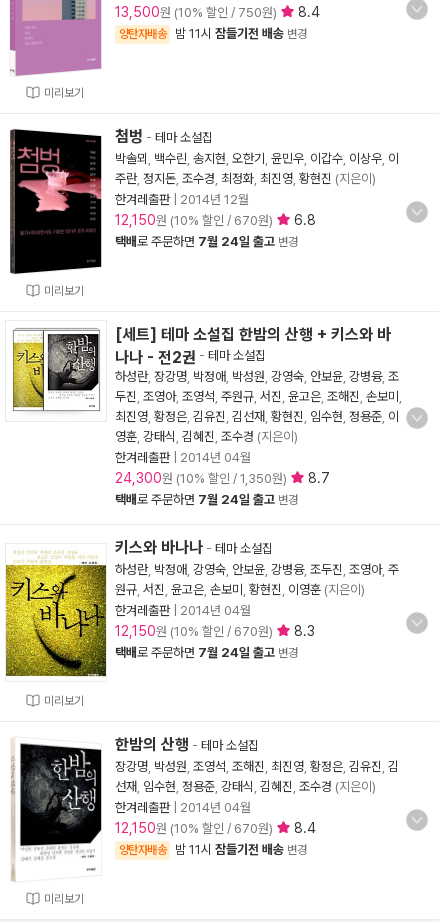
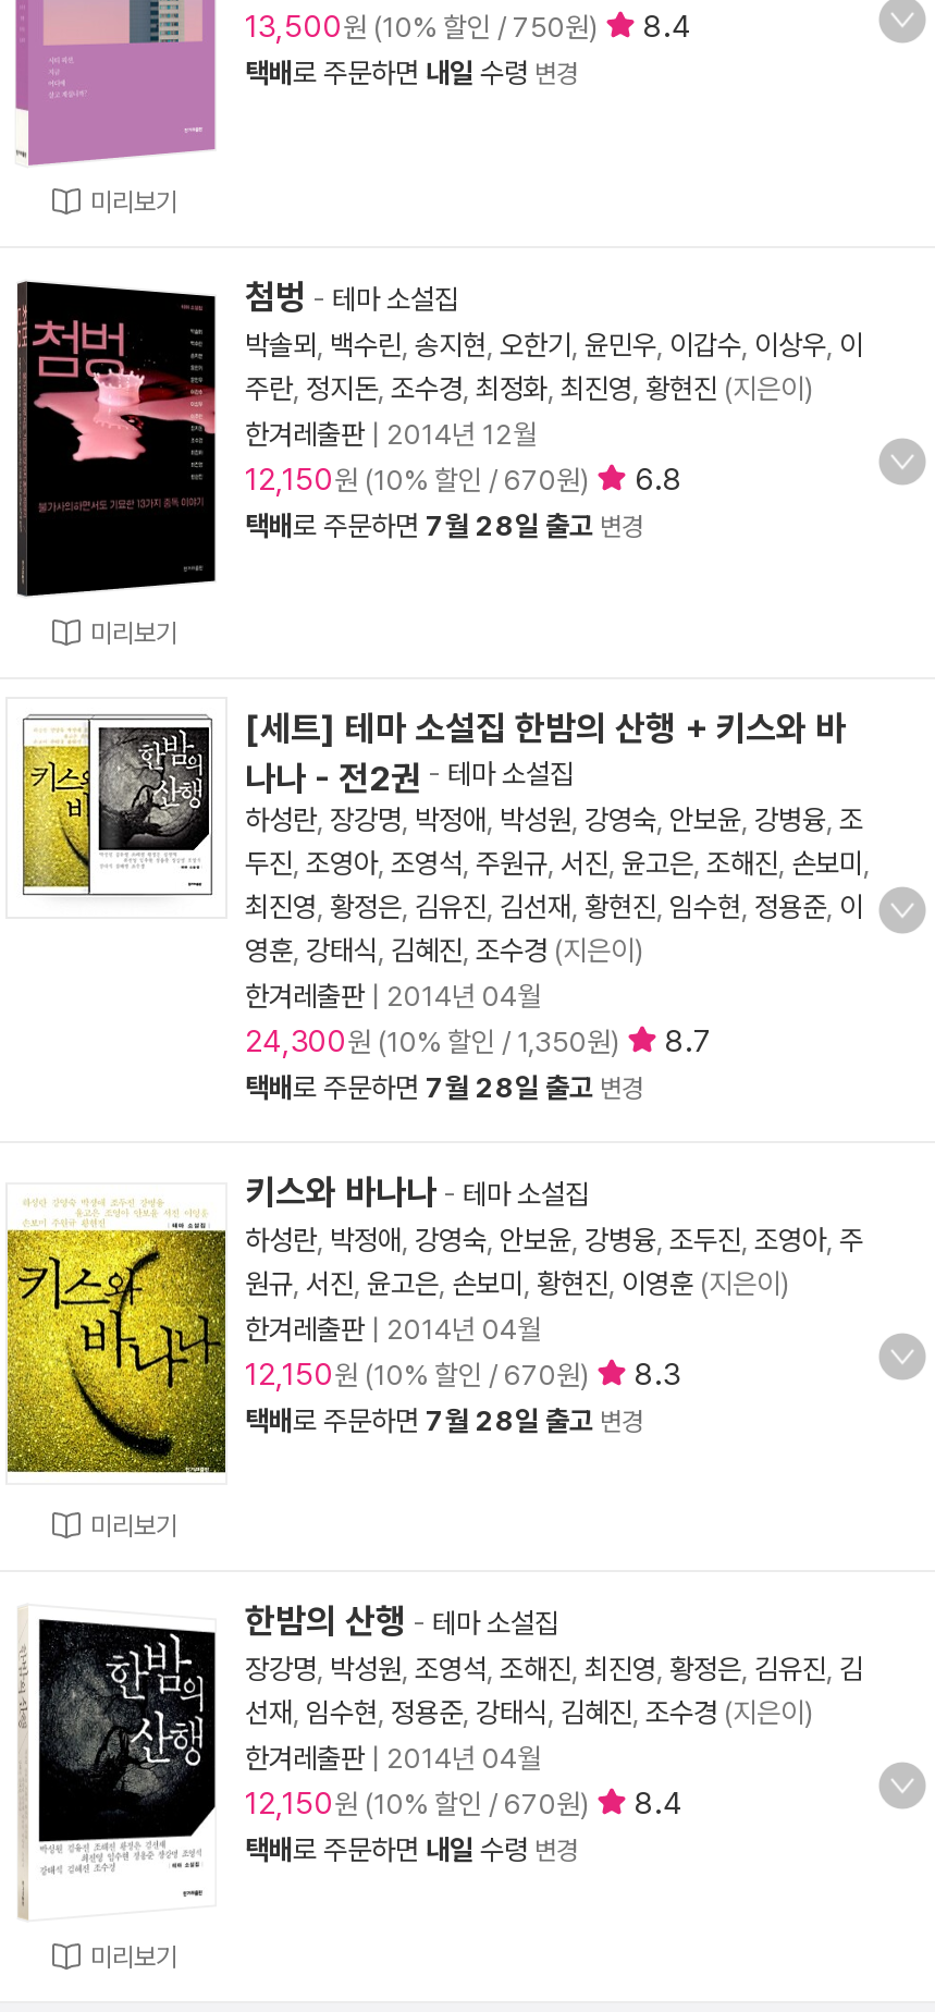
- 양탄자배송
- 밤 11시 잠들기전 배송 변경
+ 택배로 주문하면 내일 수령 변경

- 택배로 주문하면 7월 24일 출고 변경
+ 택배로 주문하면 7월 28일 출고 변경

- 택배로 주문하면 7월 24일 출고 변경
+ 택배로 주문하면 7월 28일 출고 변경

- 택배로 주문하면 7월 24일 출고 변경
+ 택배로 주문하면 7월 28일 출고 변경

- 양탄자배송
- 밤 11시 잠들기전 배송 변경
+ 택배로 주문하면 내일 수령 변경
